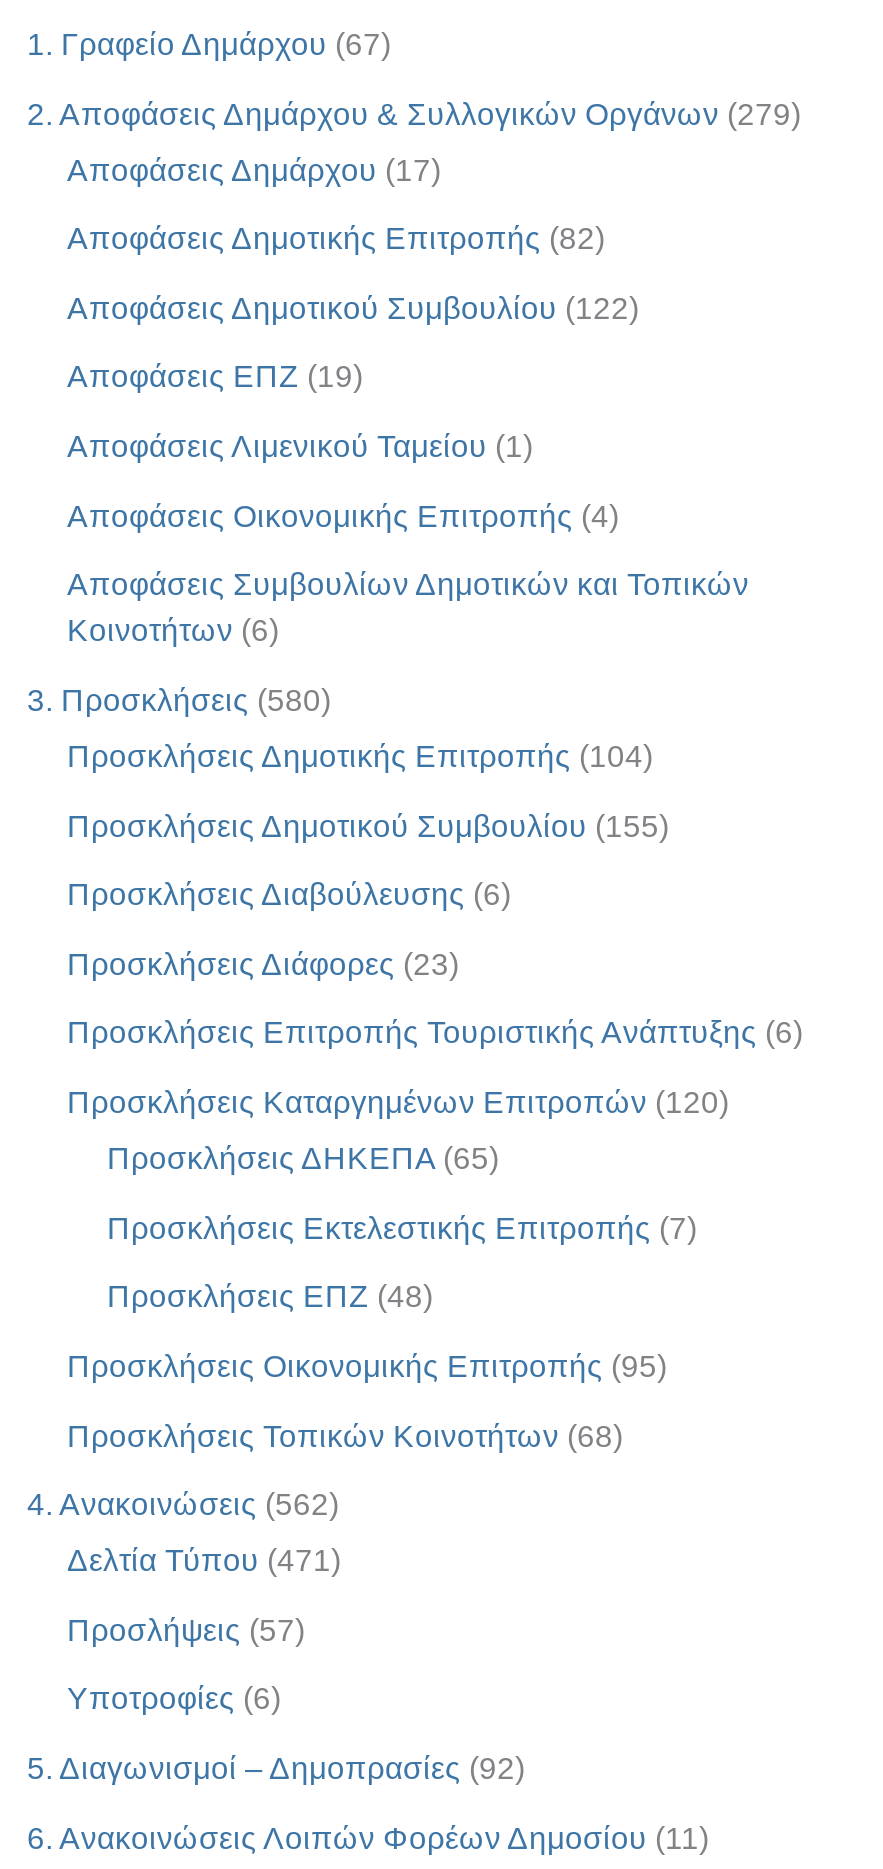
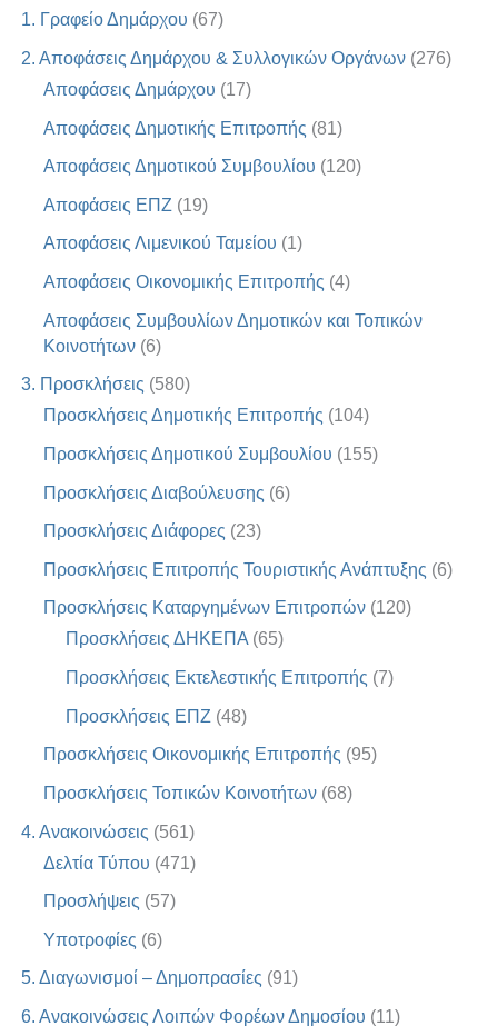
- 2. Αποφάσεις Δημάρχου & Συλλογικών Οργάνων (279)
+ 2. Αποφάσεις Δημάρχου & Συλλογικών Οργάνων (276)

- Αποφάσεις Δημοτικής Επιτροπής (82)
+ Αποφάσεις Δημοτικής Επιτροπής (81)

- Αποφάσεις Δημοτικού Συμβουλίου (122)
+ Αποφάσεις Δημοτικού Συμβουλίου (120)

- 4. Ανακοινώσεις (562)
+ 4. Ανακοινώσεις (561)

- 5. Διαγωνισμοί – Δημοπρασίες (92)
+ 5. Διαγωνισμοί – Δημοπρασίες (91)
